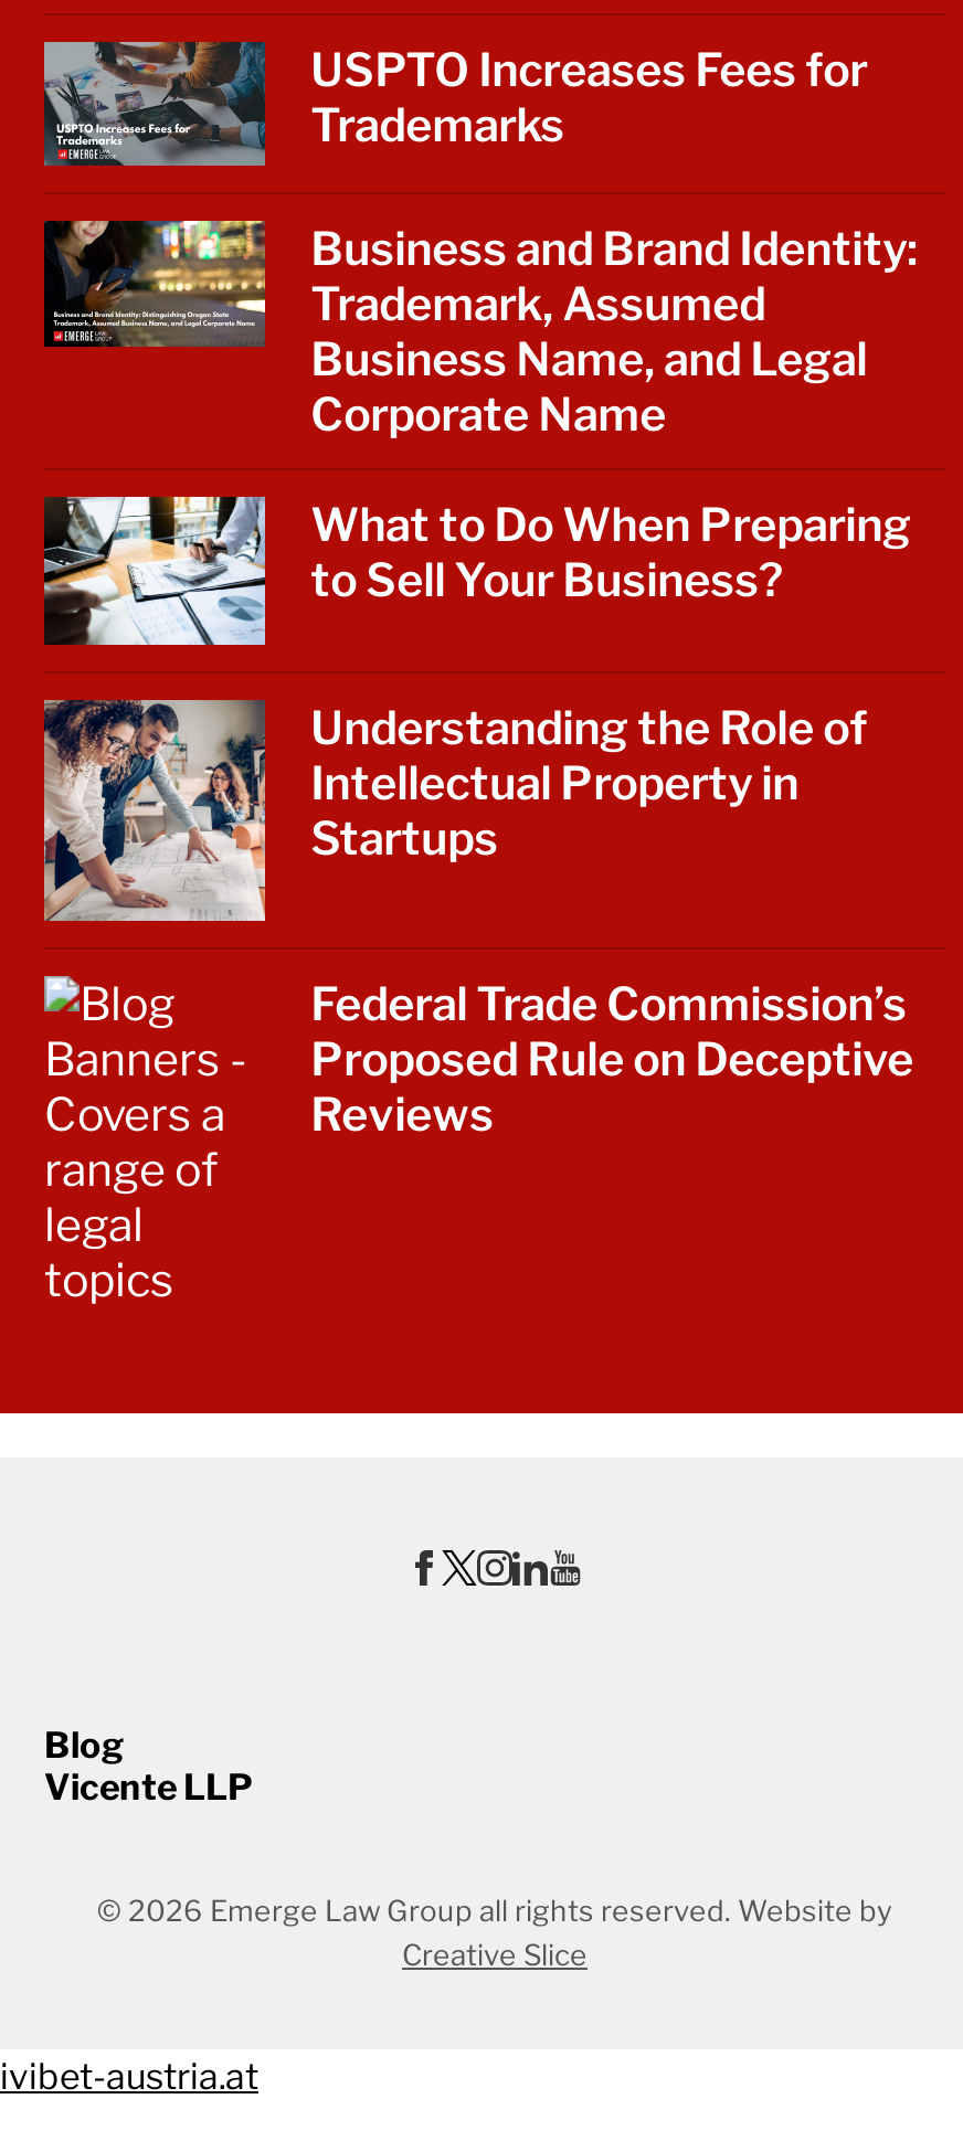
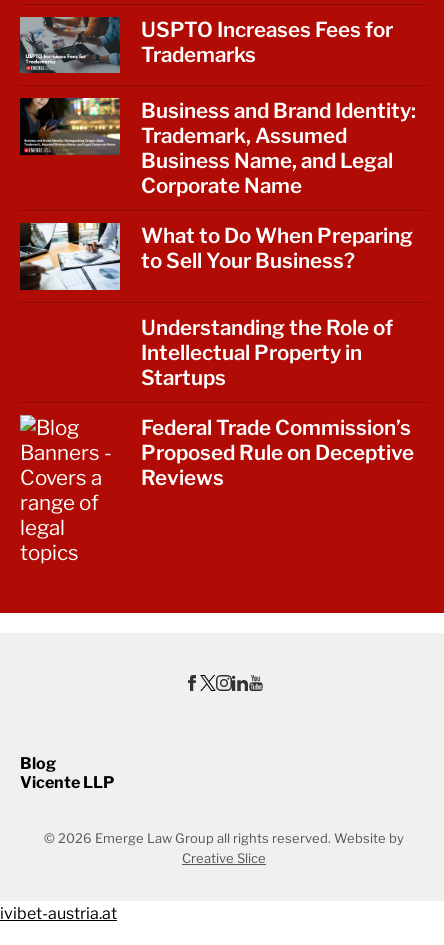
- [image]
